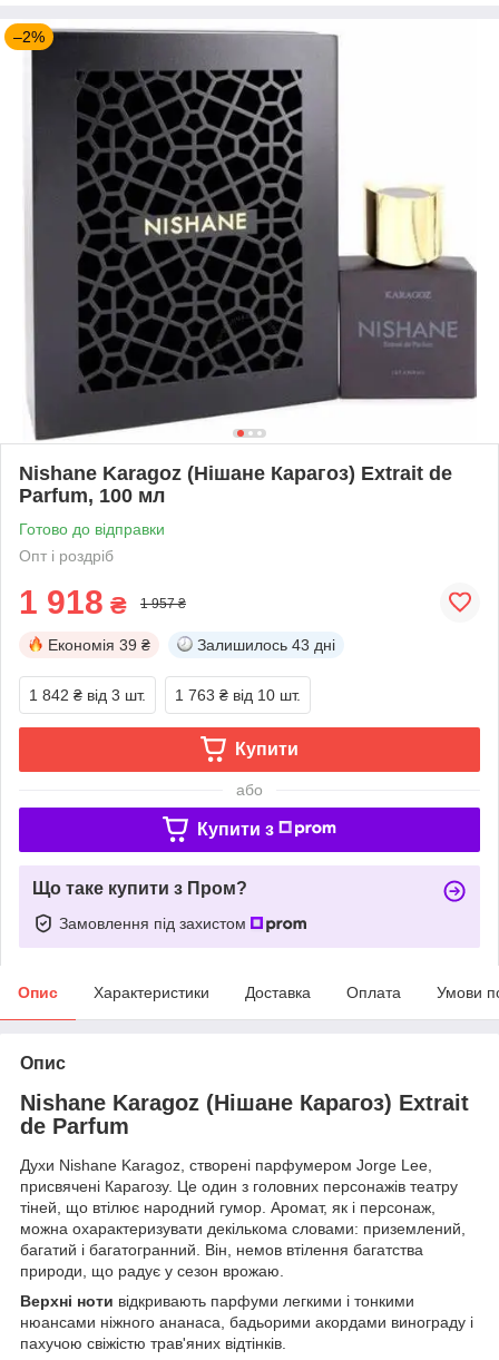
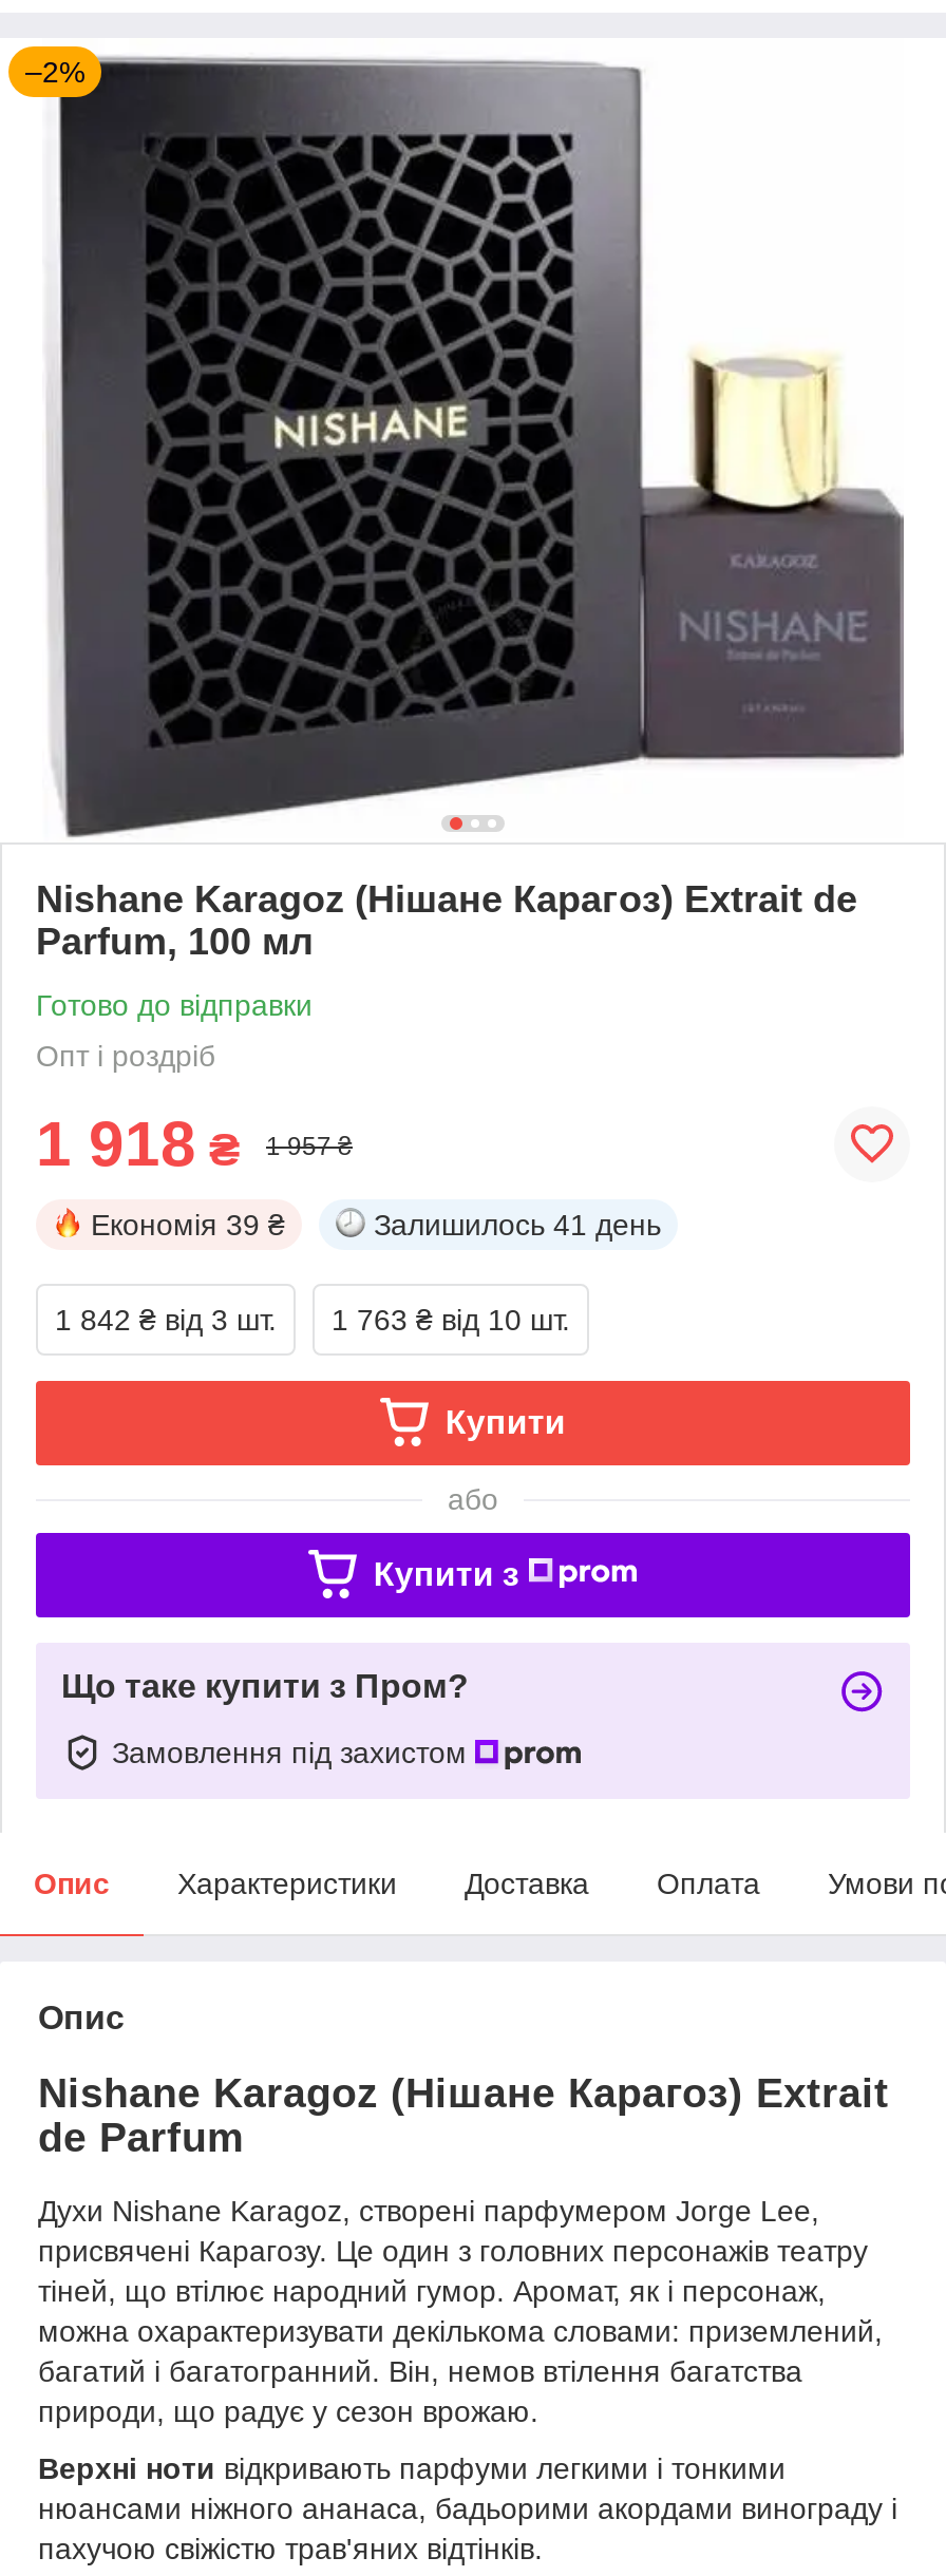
- Залишилось 43 дні
+ Залишилось 41 день
